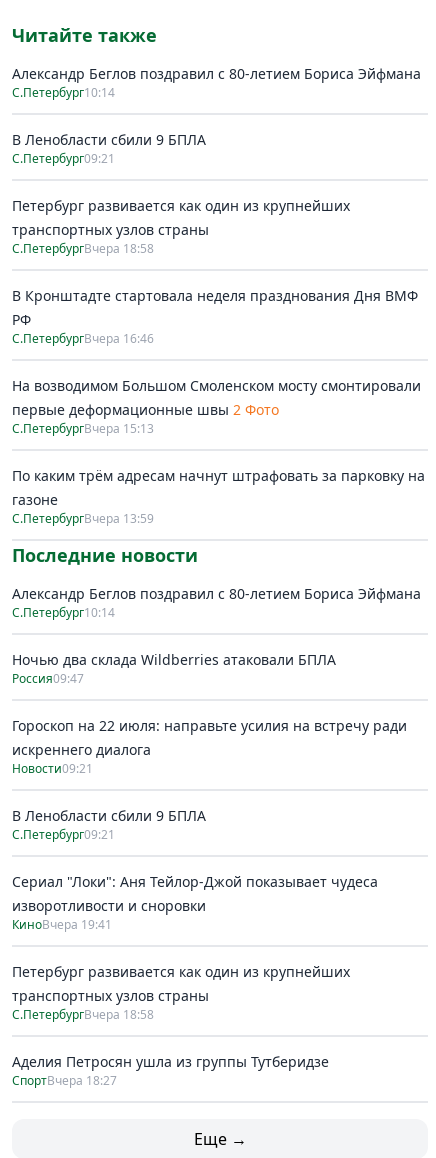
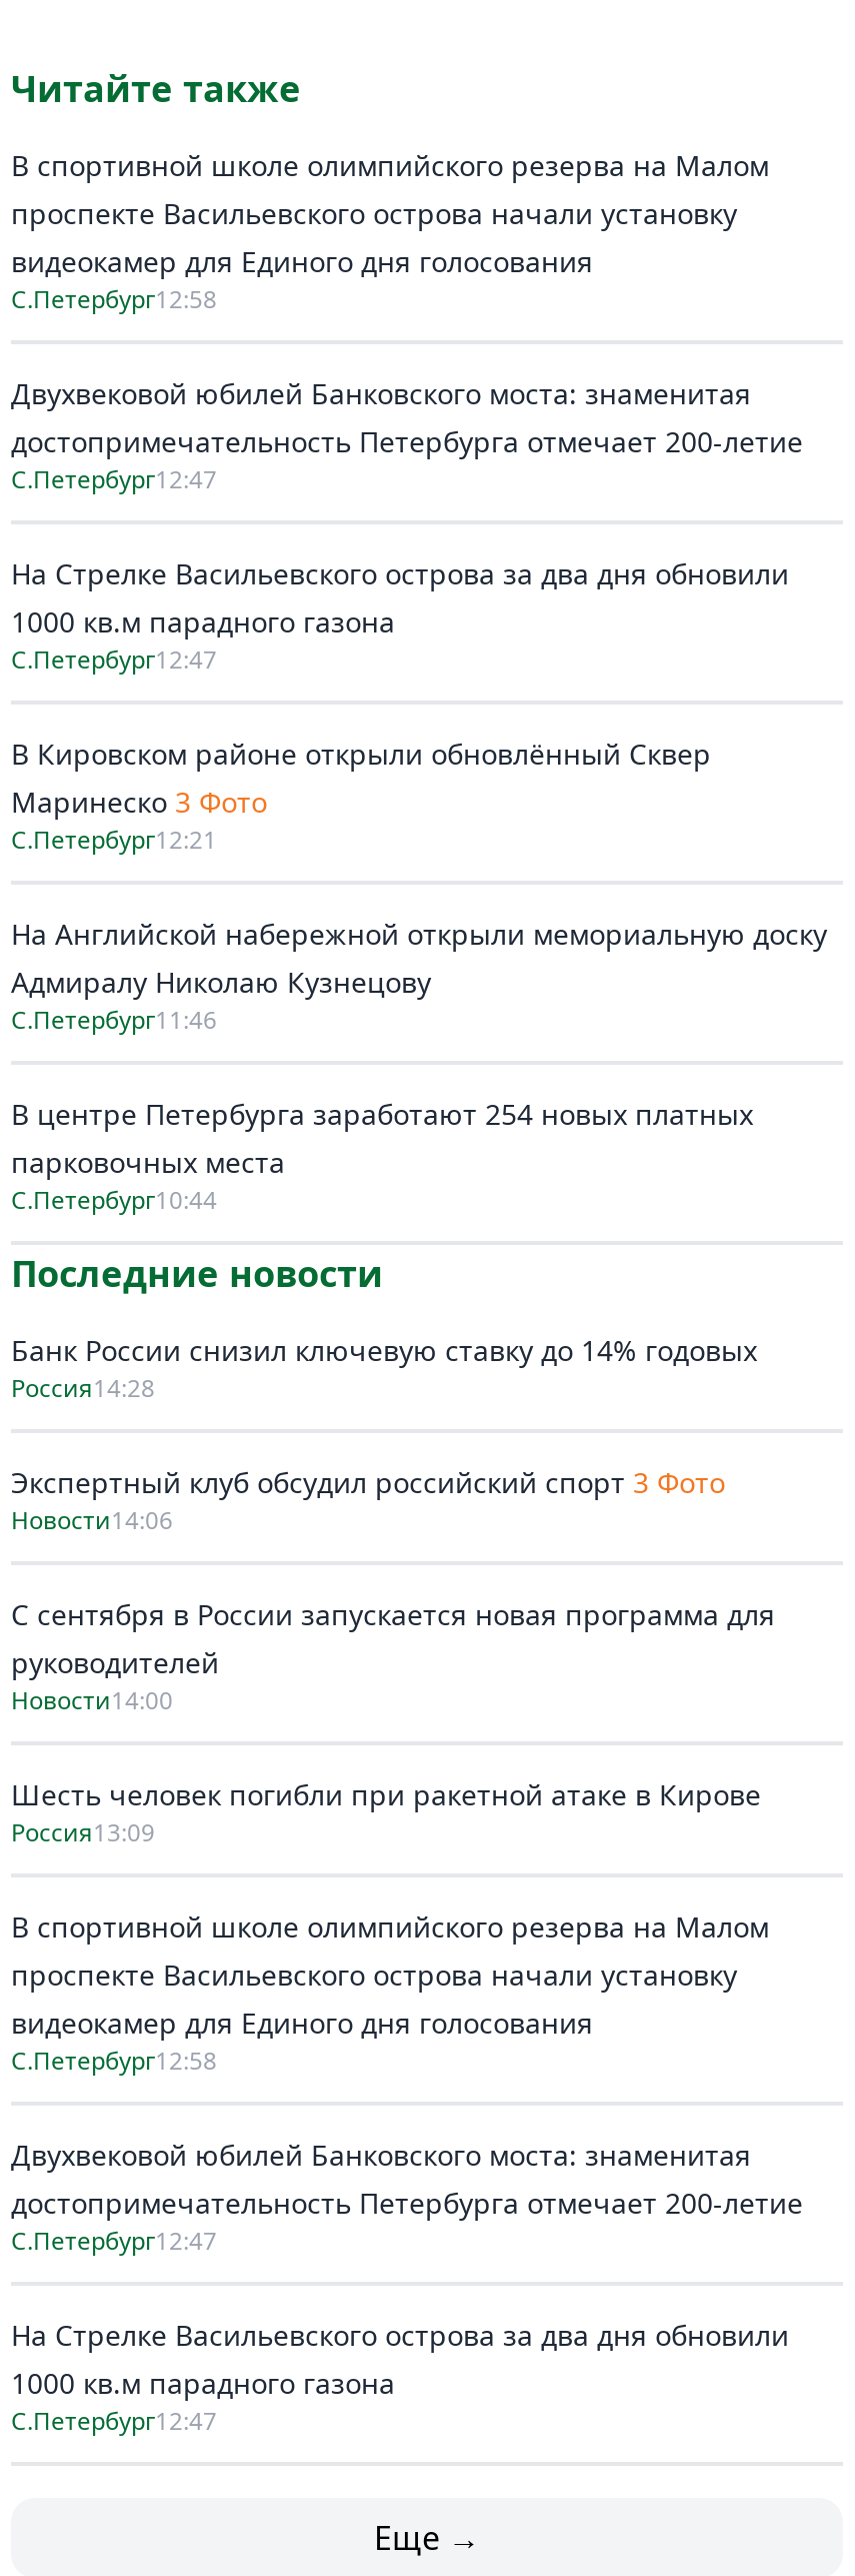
- Александр Беглов поздравил с 80-летием Бориса Эйфмана
- С.Петербург 10:14
+ В спортивной школе олимпийского резерва на Малом
+ проспекте Васильевского острова начали установку
+ видеокамер для Единого дня голосования
+ С.Петербург 12:58

- В Ленобласти сбили 9 БПЛА
- С.Петербург09:21
+ Двухвековой юбилей Банковского моста: знаменитая
+ достопримечательность Петербурга отмечает 200-летие
+ С.Петербург 12:47

- Петербург развивается как один из крупнейших
- транспортных узлов страны
- С.Петербург Вчера 18:58
+ На Стрелке Васильевского острова за два дня обновили
+ 1000 кв.м парадного газона
+ С.Петербург 12:47

- В Кронштадте стартовала неделя празднования Дня ВМФ
- РФ
- С.Петербург Вчера 16:46
+ В Кировском районе открыли обновлённый Сквер
+ Маринеско 3 Фото
+ С.Петербург 12:21

- На возводимом Большом Смоленском мосту смонтировали
- первые деформационные швы 2 Фото
- С.Петербург Вчера 15:13
+ На Английской набережной открыли мемориальную доску
+ Адмиралу Николаю Кузнецову
+ С.Петербург 11:46

- По каким трём адресам начнут штрафовать за парковку на
- газоне
- С.Петербург Вчера 13:59
+ В центре Петербурга заработают 254 новых платных
+ парковочных места
+ С.Петербург 10:44

- Александр Беглов поздравил с 80-летием Бориса Эйфмана
- С.Петербург 10:14
+ Банк России снизил ключевую ставку до 14% годовых
+ Россия 14:28

- Ночью два склада Wildberries атаковали БПЛА
- Россия 09:47
+ Экспертный клуб обсудил российский спорт 3 Фото
+ Новости 14:06

- Гороскоп на 22 июля: направьте усилия на встречу ради
- искреннего диалога
- Новости 09:21
+ С сентября в России запускается новая программа для
+ руководителей
+ Новости 14:00

- В Ленобласти сбили 9 БПЛА
- С.Петербург 09:21
+ Шесть человек погибли при ракетной атаке в Кирове
+ Россия 13:09

- Сериал "Локи": Аня Тейлор-Джой показывает чудеса
- изворотливости и сноровки
- КиноВчера 19:41
+ В спортивной школе олимпийского резерва на Малом
+ проспекте Васильевского острова начали установку
+ видеокамер для Единого дня голосования
+ С.Петербург 12:58

- Петербург развивается как один из крупнейших
- транспортных узлов страны
- С.Петербург Вчера 18:58
+ Двухвековой юбилей Банковского моста: знаменитая
+ достопримечательность Петербурга отмечает 200-летие
+ С.Петербург 12:47

- Аделия Петросян ушла из группы Тутберидзе
- СпортВчера 18:27
+ На Стрелке Васильевского острова за два дня обновили
+ 1000 кв.м парадного газона
+ С.Петербург 12:47
